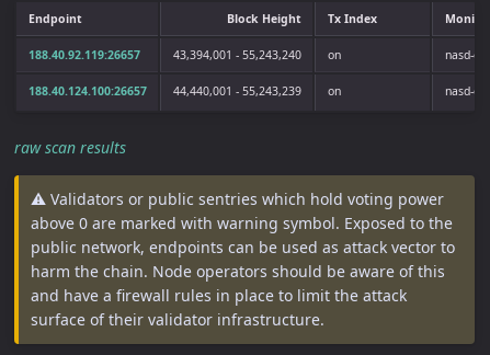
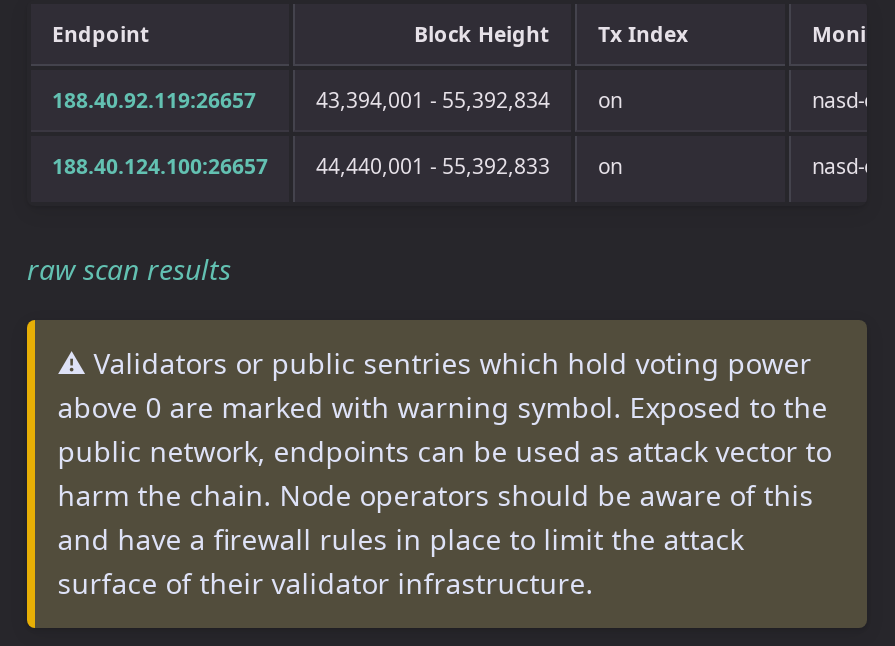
- 43,394,001 - 55,243,240 on
+ 43,394,001 - 55,392,834 on

- 188.40.124.100:26657 44,440,001 - 55,243,239 on
+ 188.40.124.100:26657 44,440,001 - 55,392,833 on
